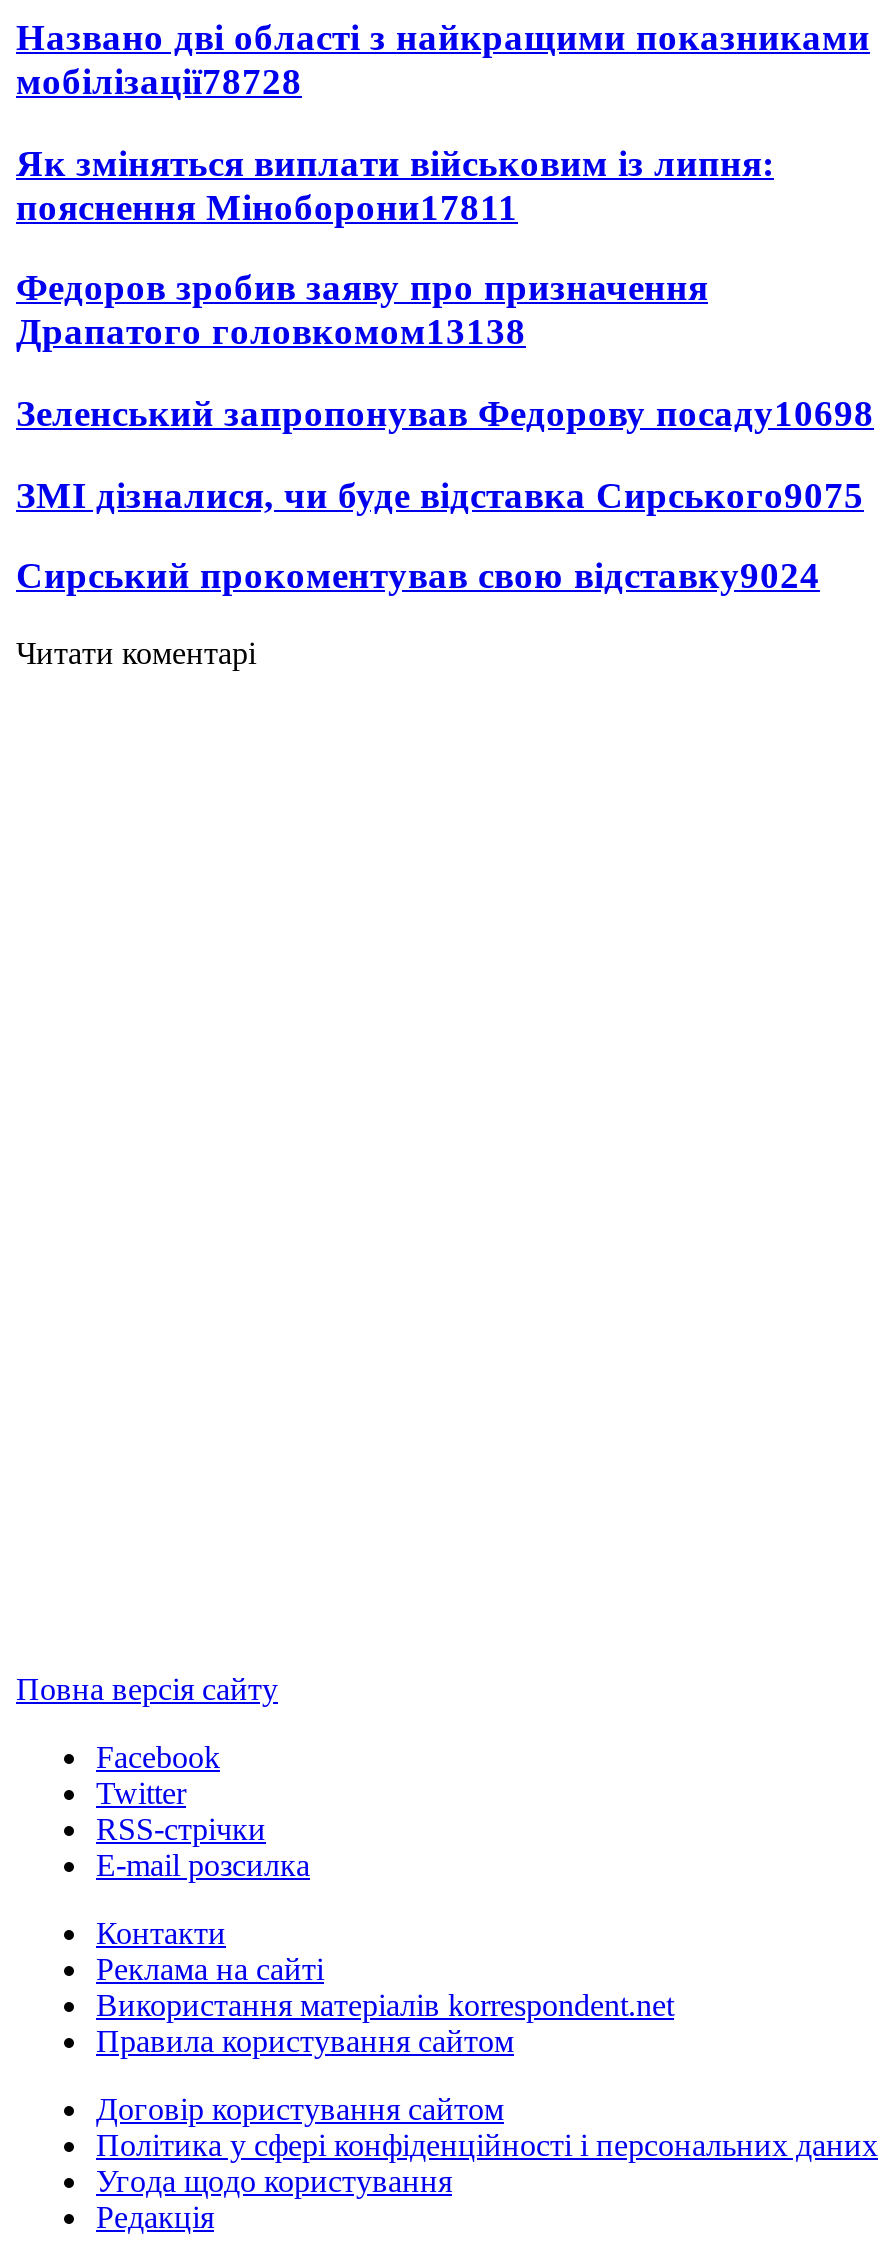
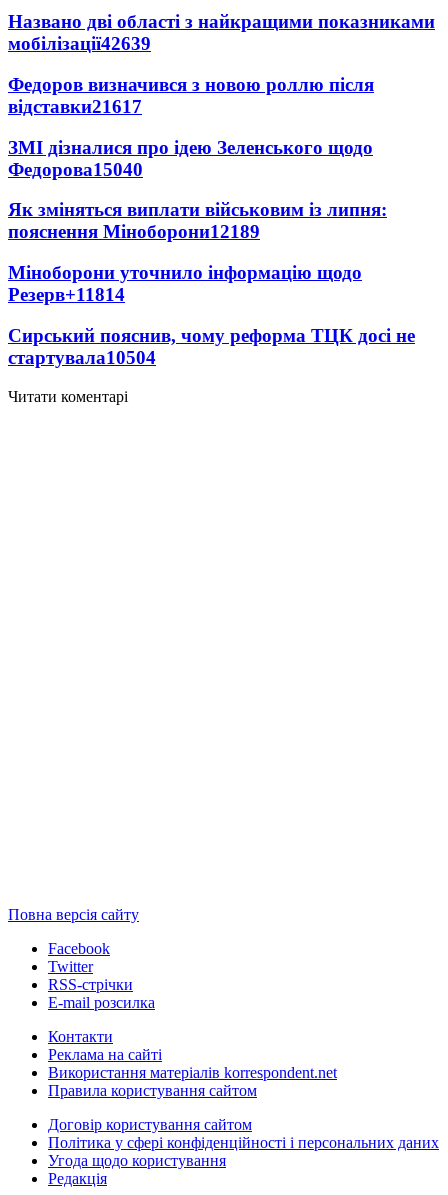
- мобілізації78728
+ мобілізації42639
+ Федоров визначився з новою роллю після
+ відставки21617
+ ЗМІ дізналися про ідею Зеленського щодо
+ Федорова15040

moved down: Як зміняться виплати військовим із липня:

- пояснення Міноборони17811
- Федоров зробив заяву про призначення
- Драпатого головкомом13138
- Зеленський запропонував Федорову посаду10698
- ЗМІ дізналися, чи буде відставка Сирського9075
- Сирський прокоментував свою відставку9024
+ пояснення Міноборони12189
+ Міноборони уточнило інформацію щодо
+ Резерв+11814
+ Сирський пояснив, чому реформа ТЦК досі не
+ стартувала10504
